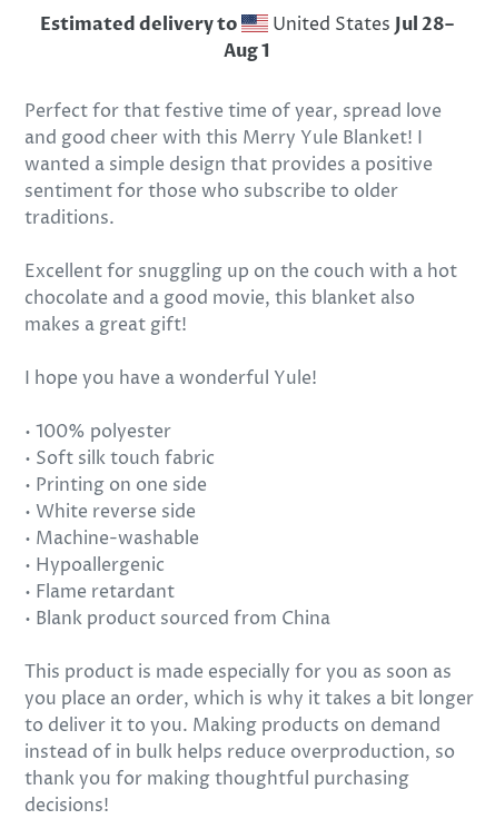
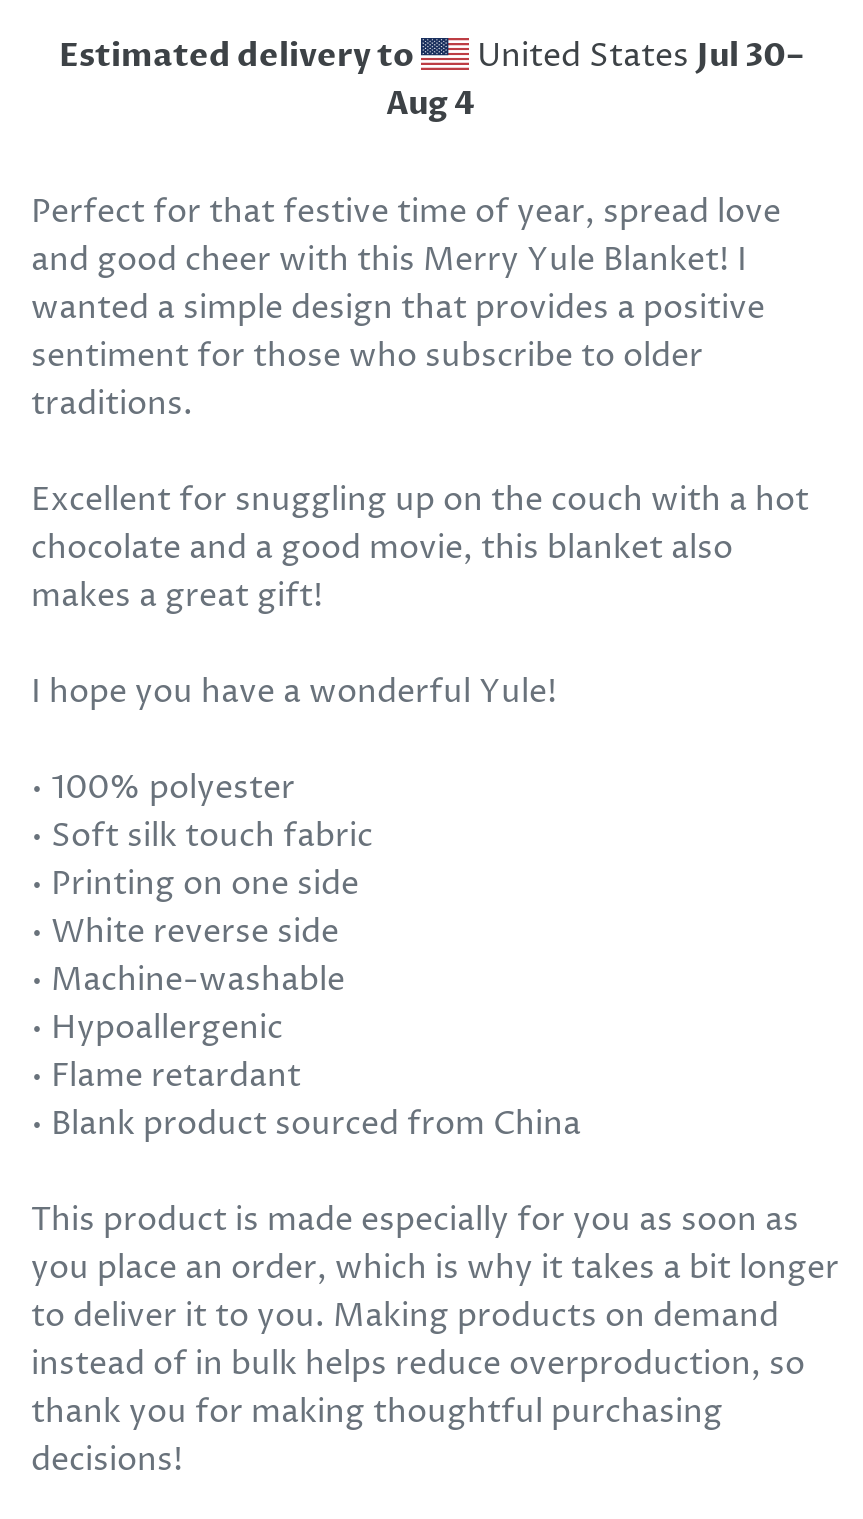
- United States Jul 28–
+ United States Jul 30–

- Aug 1
+ Aug 4
